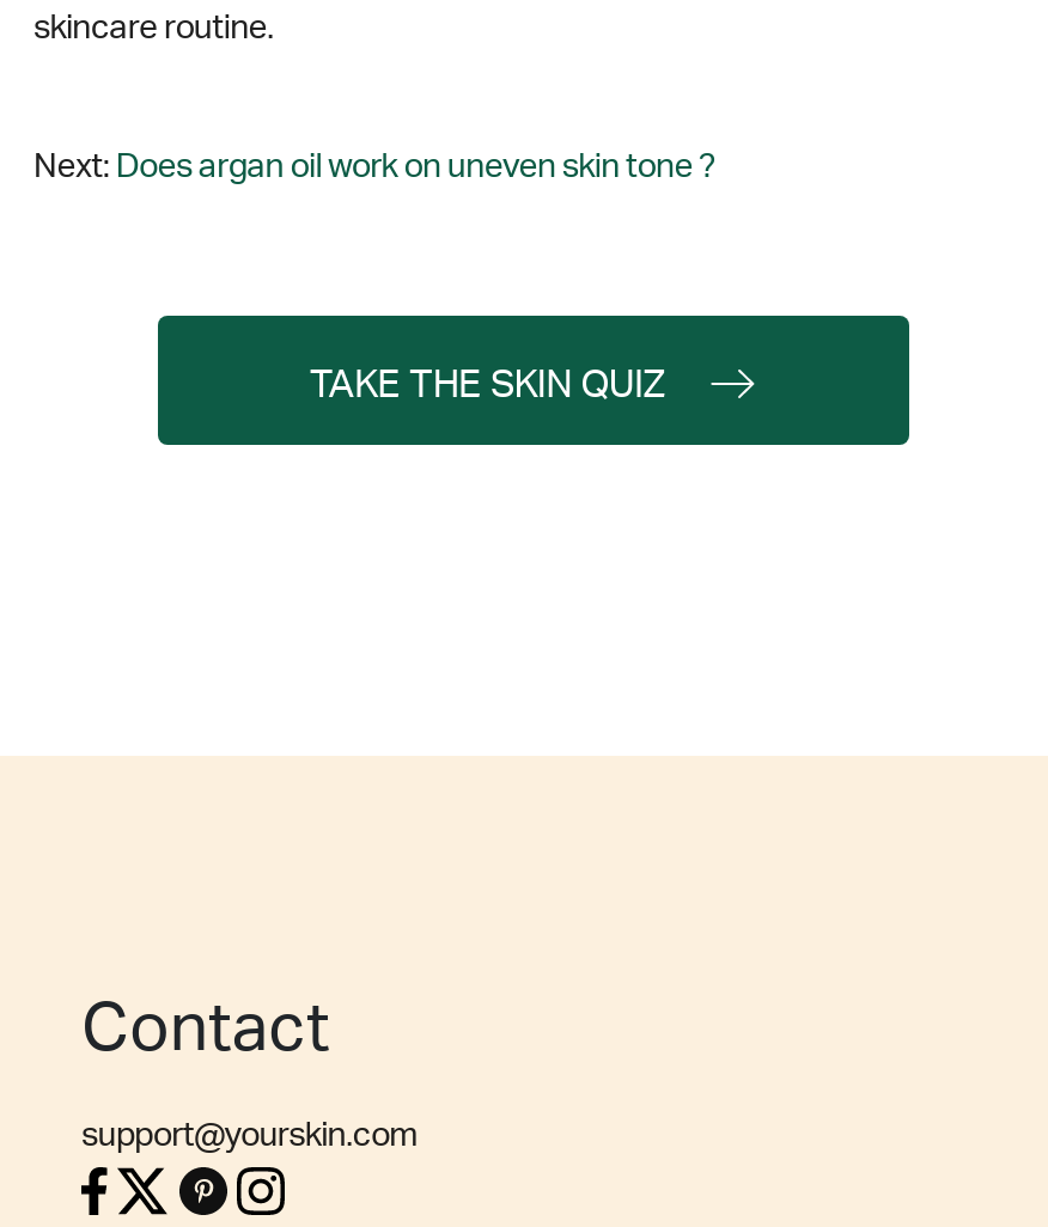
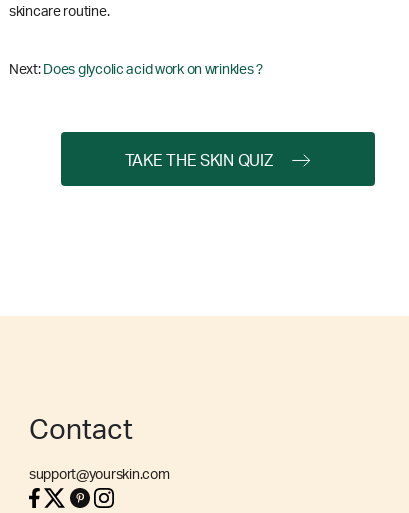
- Next: Does argan oil work on uneven skin tone ?
+ Next: Does glycolic acid work on wrinkles ?
